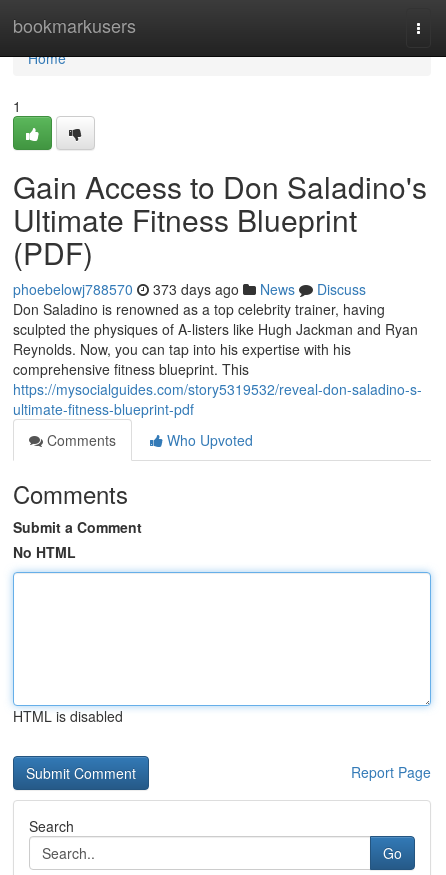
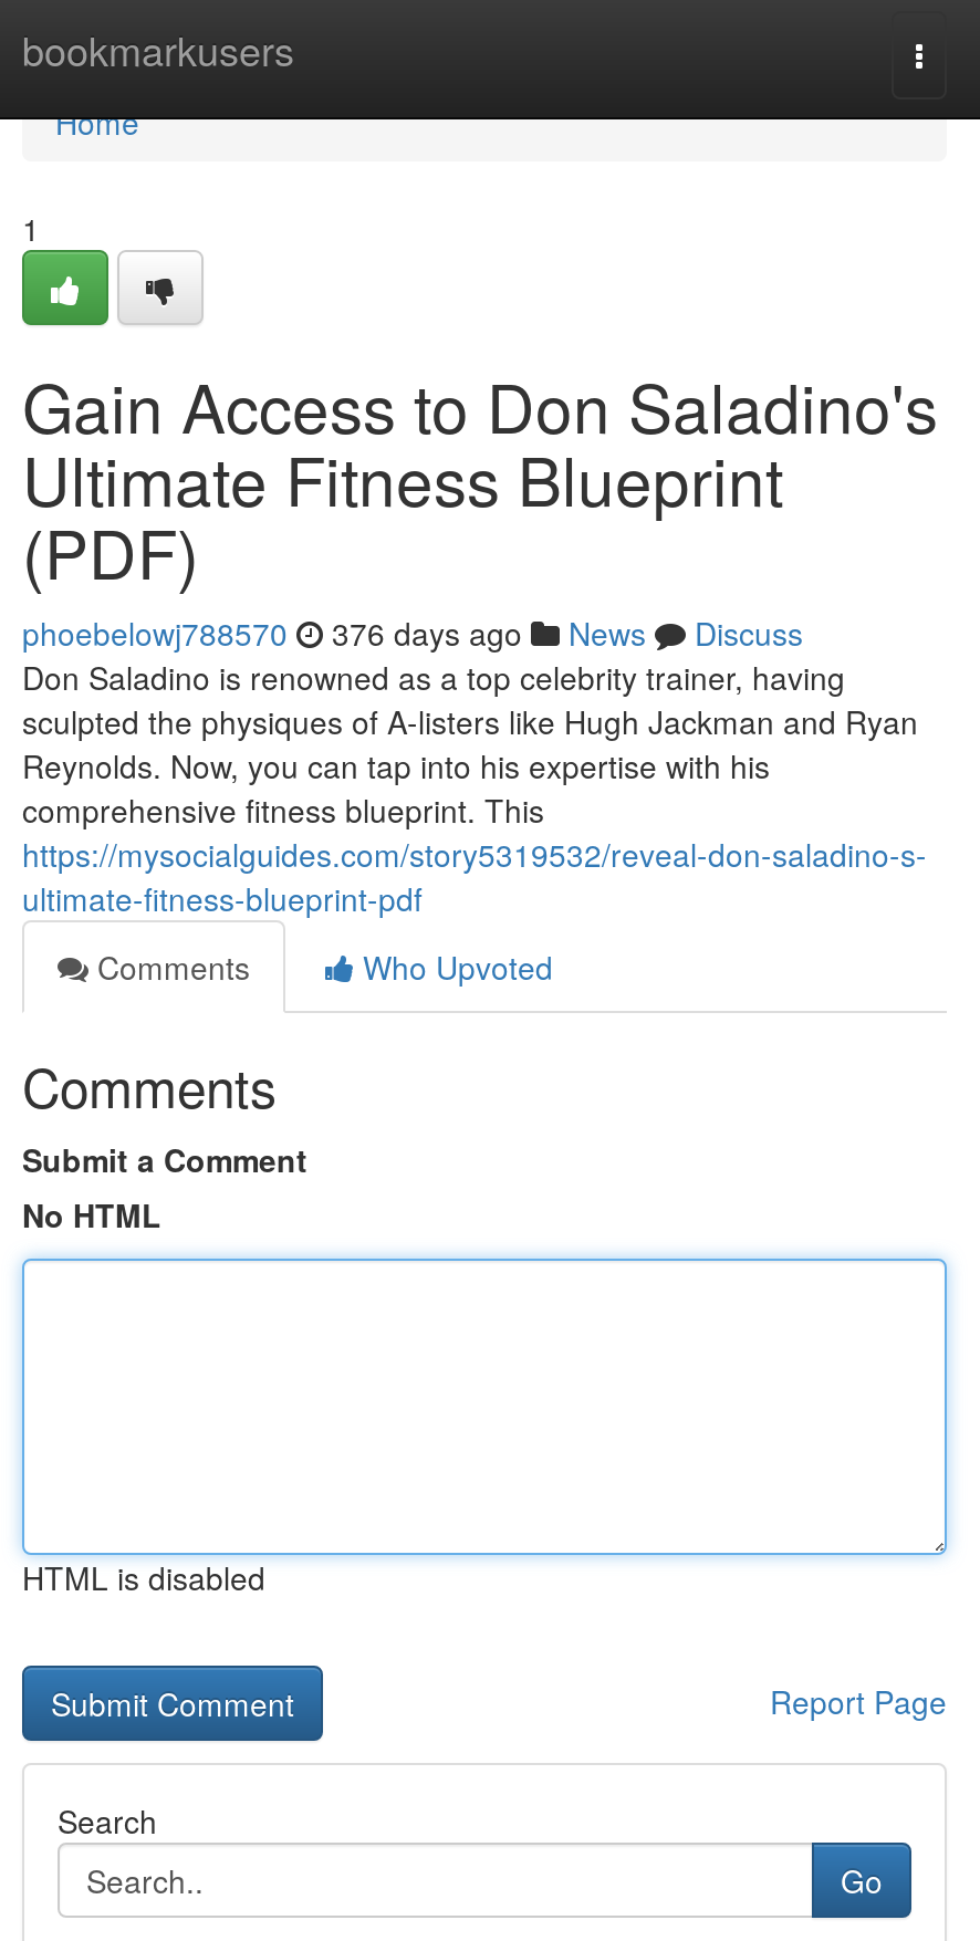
- phoebelowj788570 373 days ago News Discuss
+ phoebelowj788570 376 days ago News Discuss
